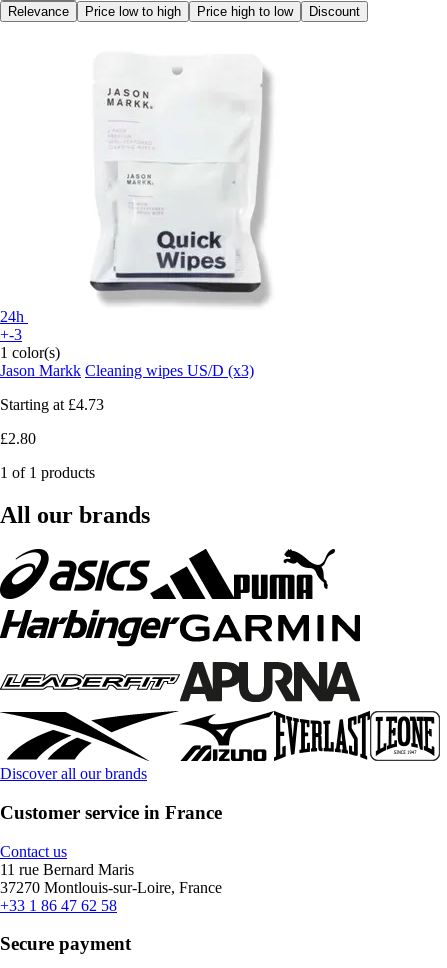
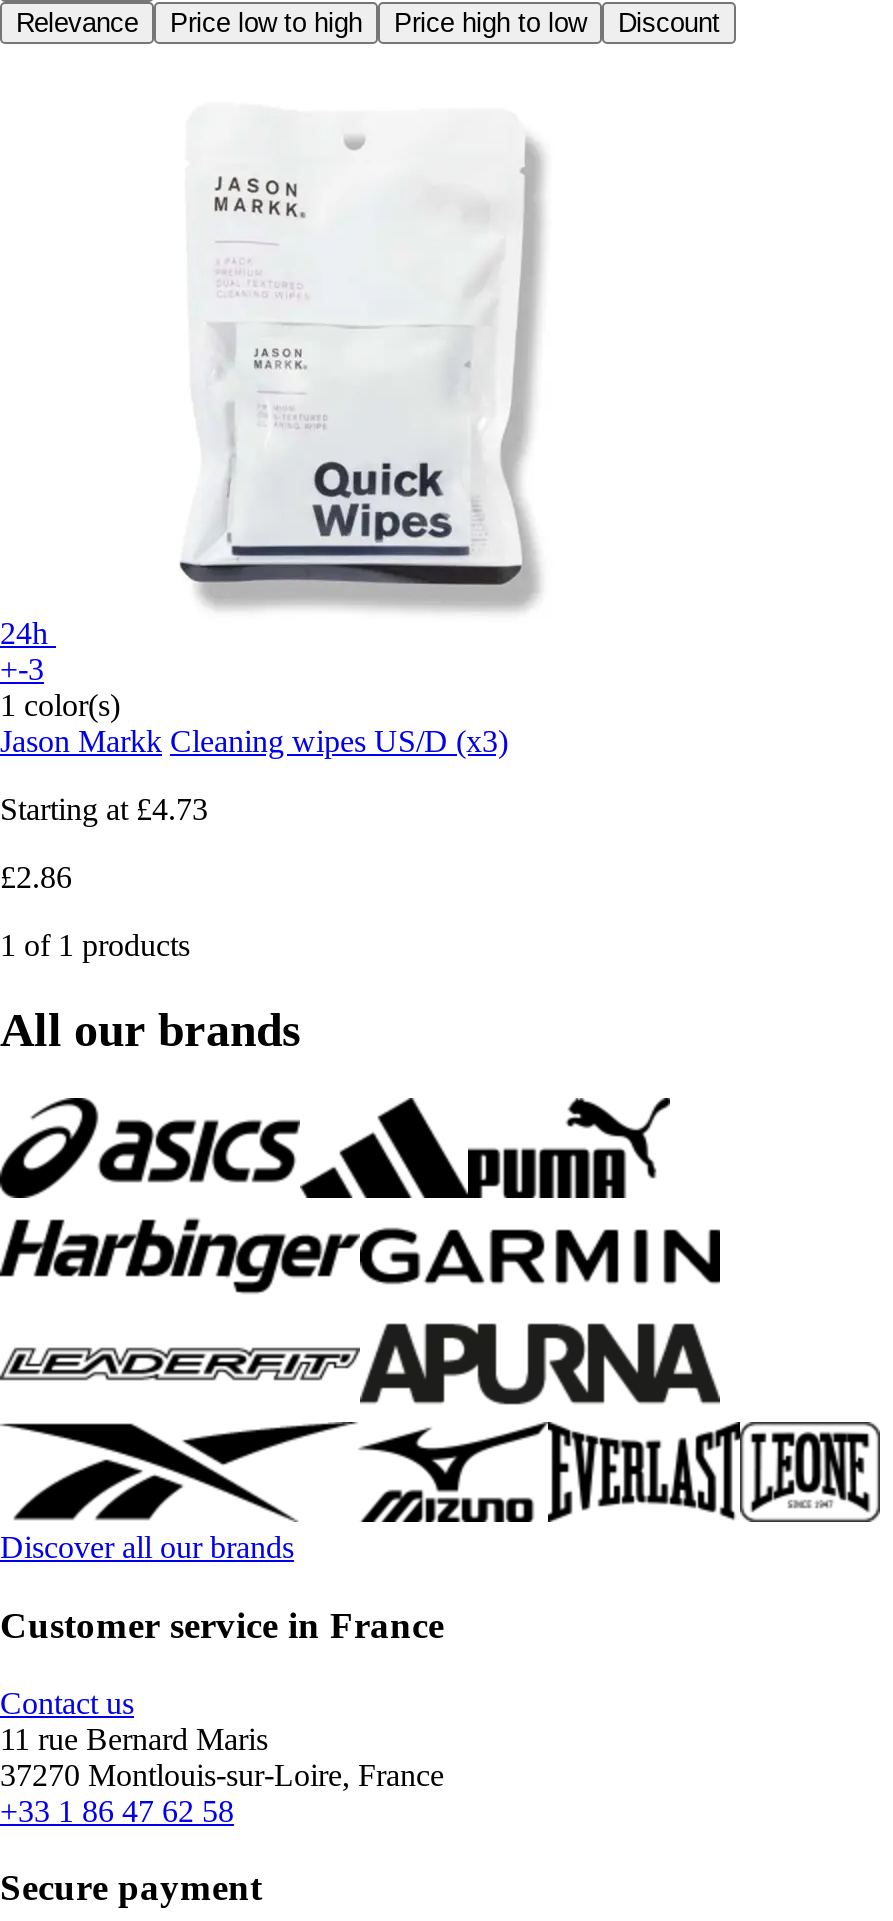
- £2.80
+ £2.86
